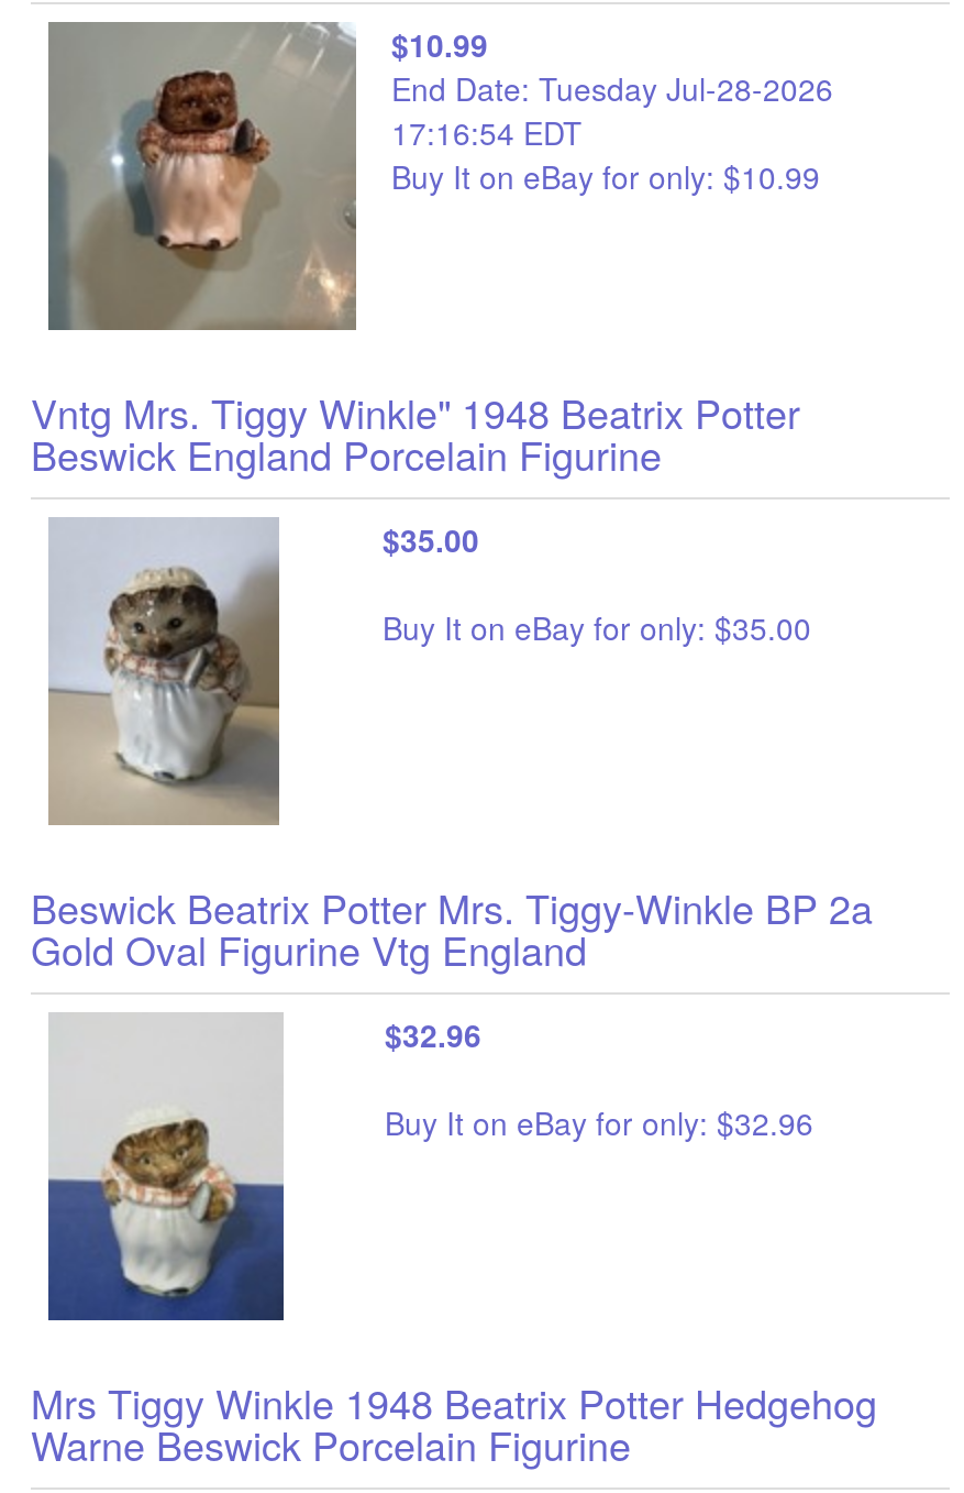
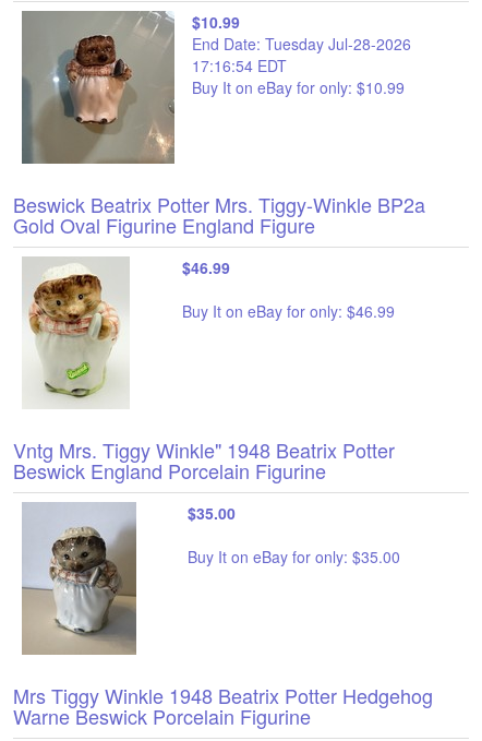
+ [image]
+ Beswick Beatrix Potter Mrs. Tiggy-Winkle BP2a
+ Gold Oval Figurine England Figure
+ $46.99
+ Buy It on eBay for only: $46.99

moved down: [image] | Vntg Mrs. Tiggy Winkle" 1948 Beatrix Potter | Beswick England Porcelain Figurine | $35.00 | Buy It on eBay for only: $35.00

- [image]
- Beswick Beatrix Potter Mrs. Tiggy-Winkle BP 2a
- Gold Oval Figurine Vtg England
- $32.96
- Buy It on eBay for only: $32.96
